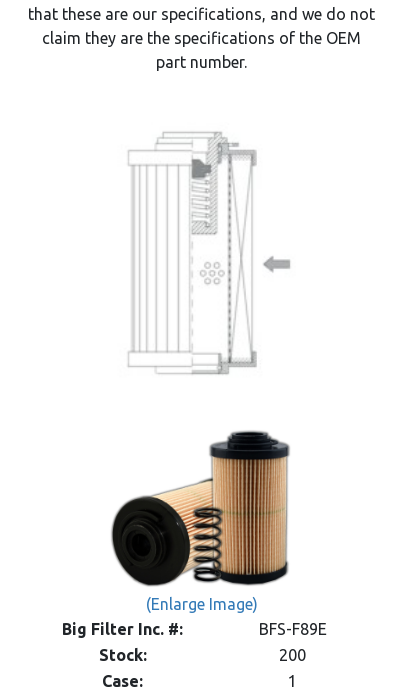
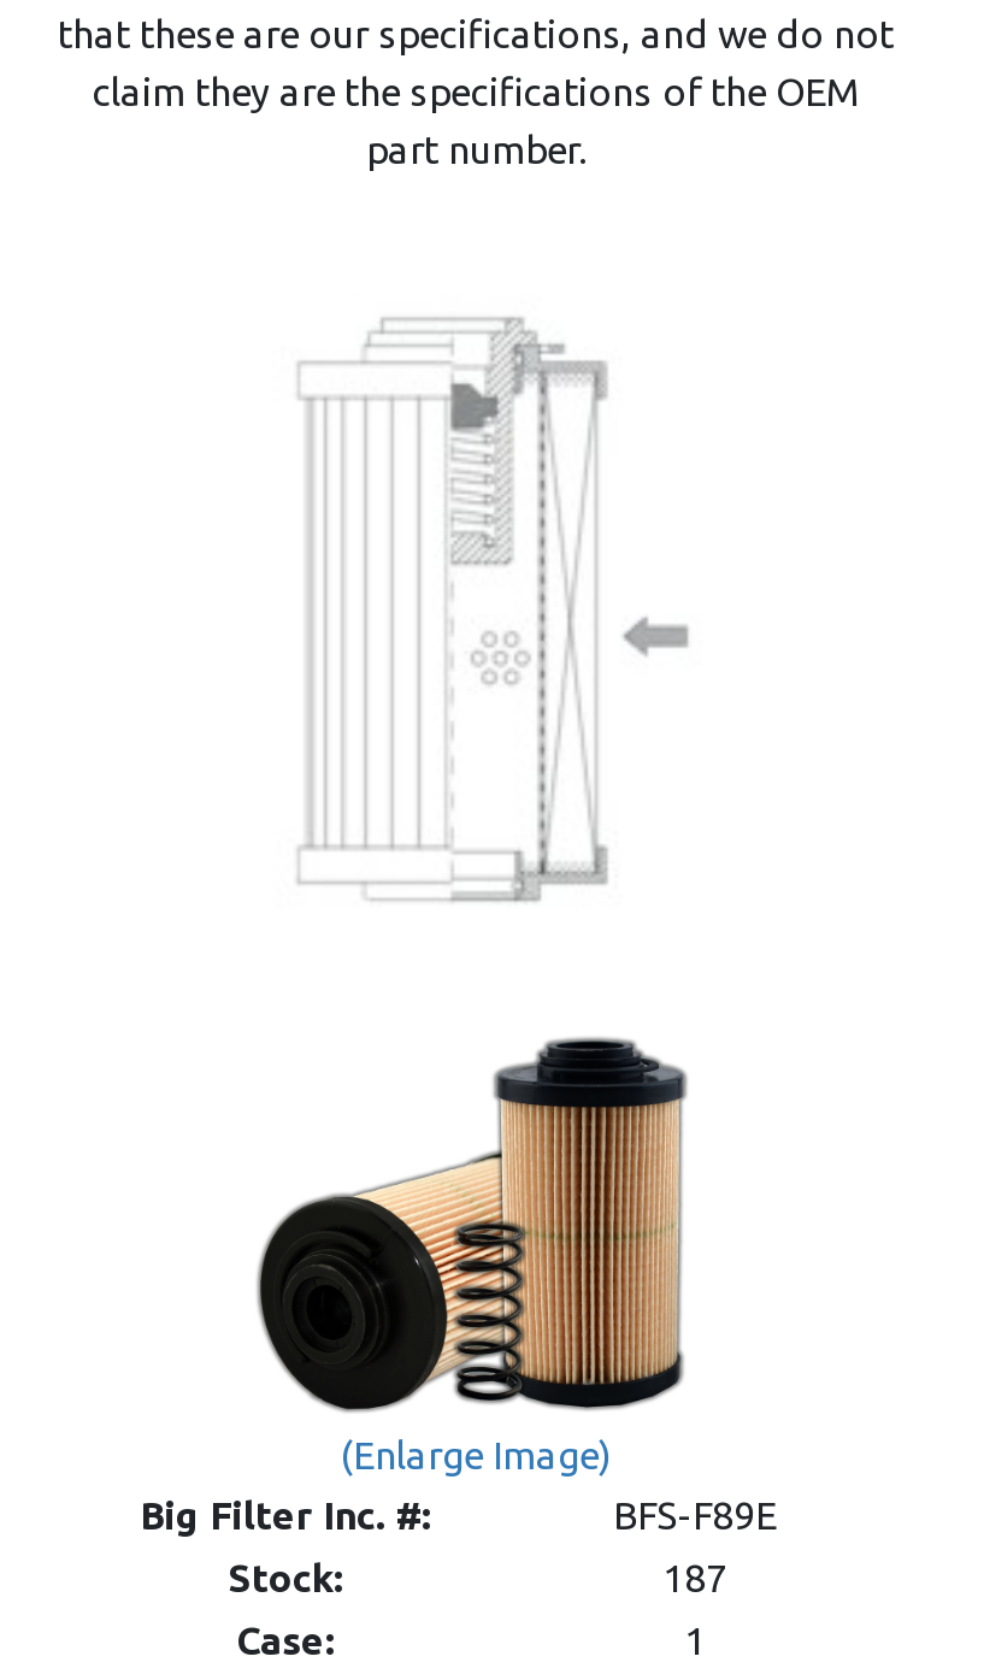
- 200
+ 187
